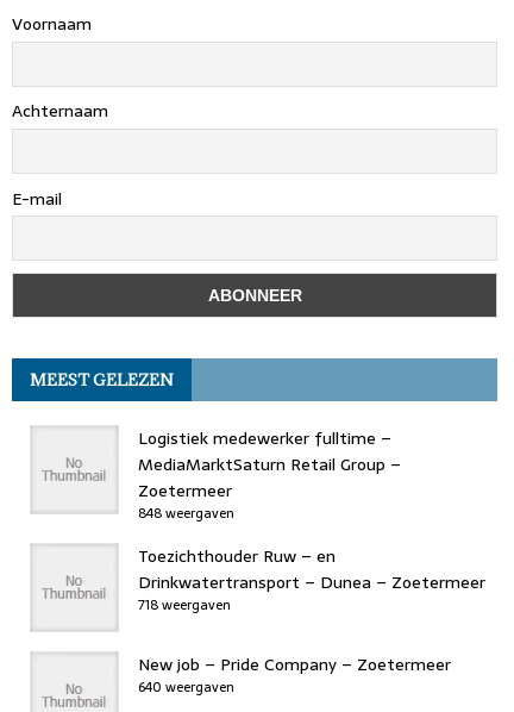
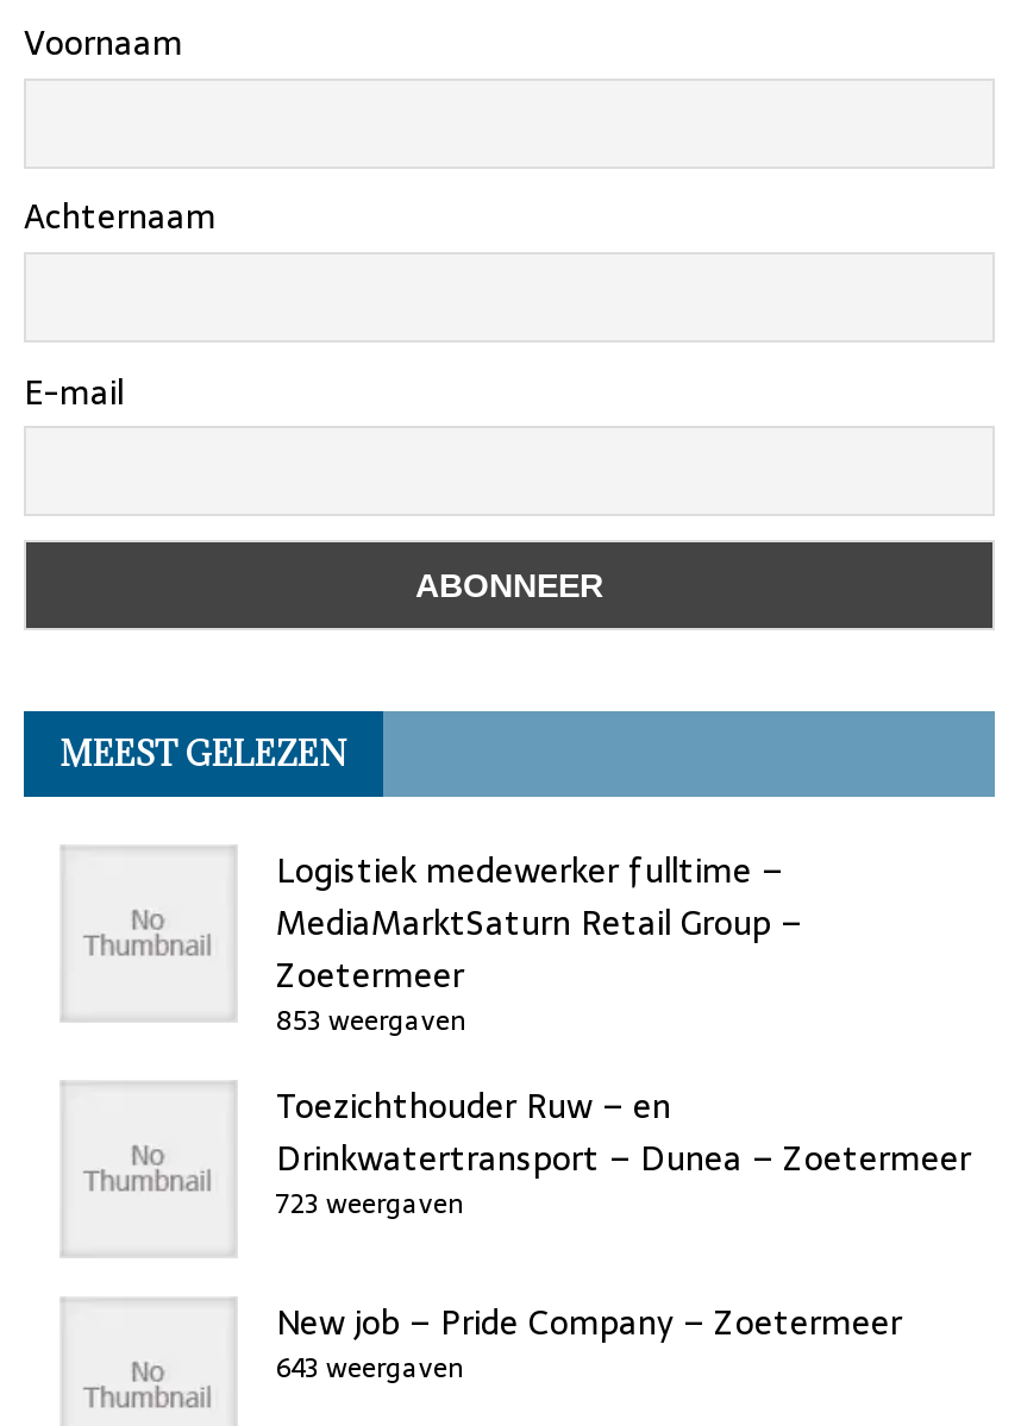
- 848 weergaven
+ 853 weergaven

- 718 weergaven
+ 723 weergaven

- 640 weergaven
+ 643 weergaven
